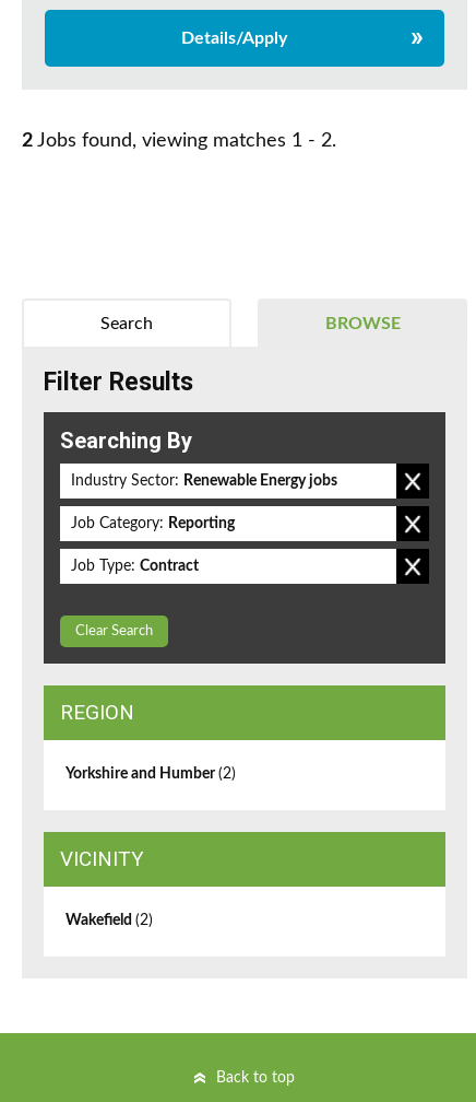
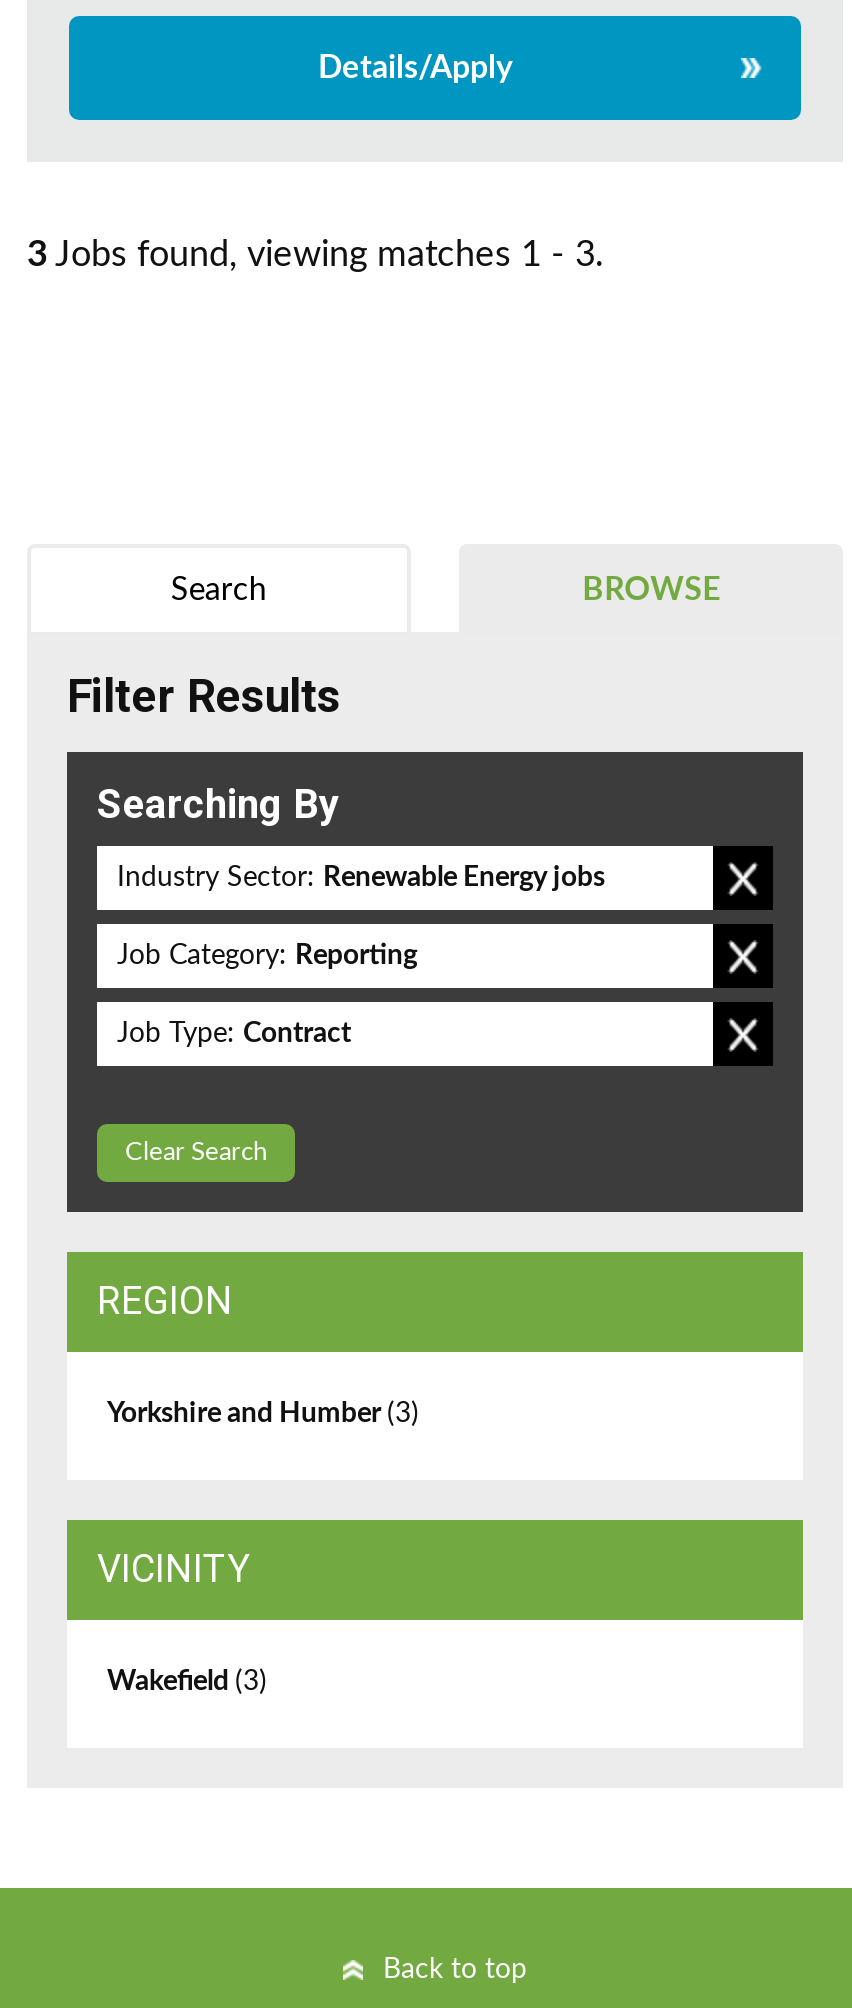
- 2 Jobs found, viewing matches 1 - 2.
+ 3 Jobs found, viewing matches 1 - 3.

- Yorkshire and Humber (2)
+ Yorkshire and Humber (3)

- Wakefield (2)
+ Wakefield (3)
